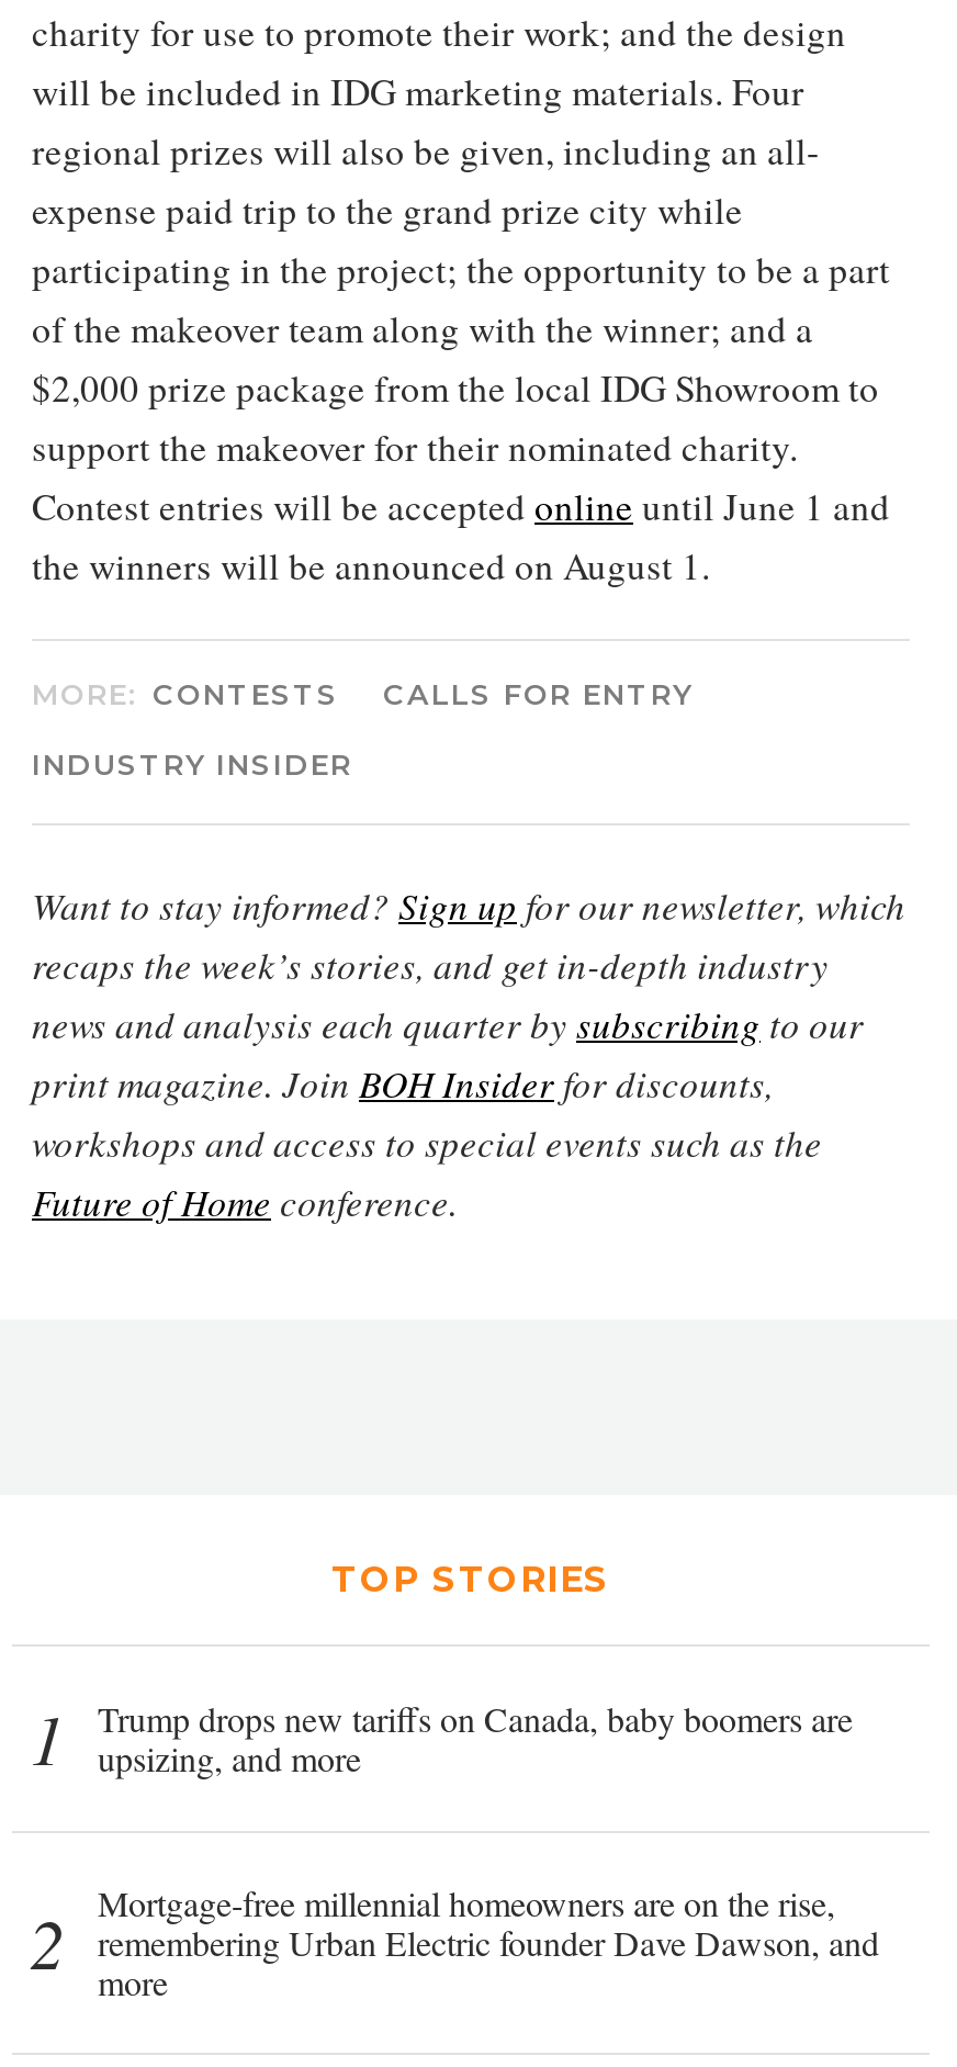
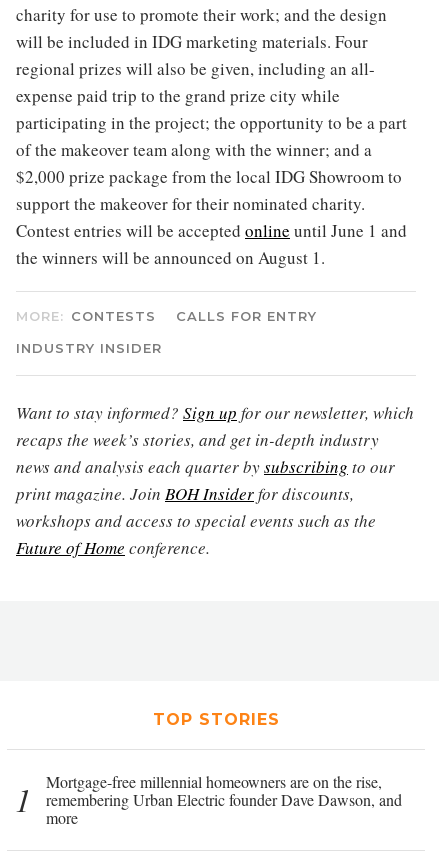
- Trump drops new tariffs on Canada, baby boomers are
- upsizing, and more
- 2
